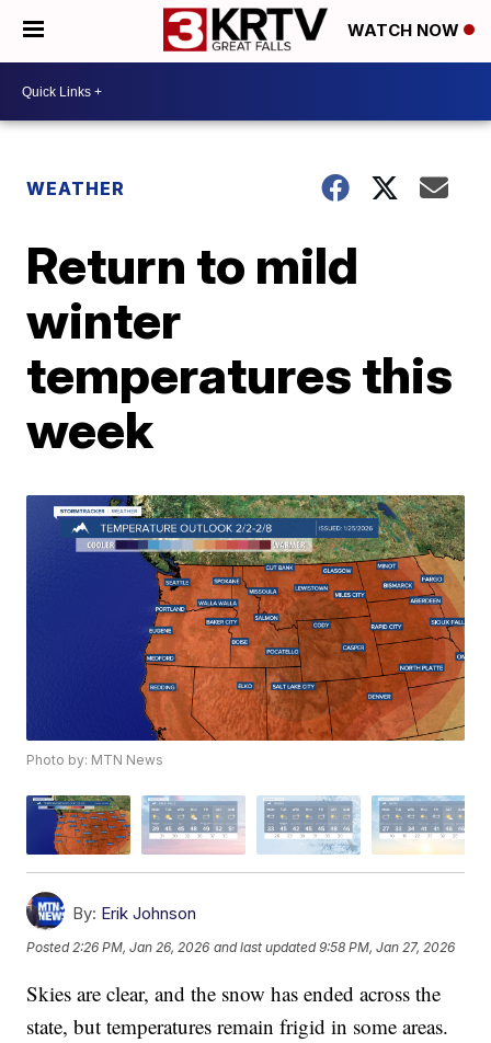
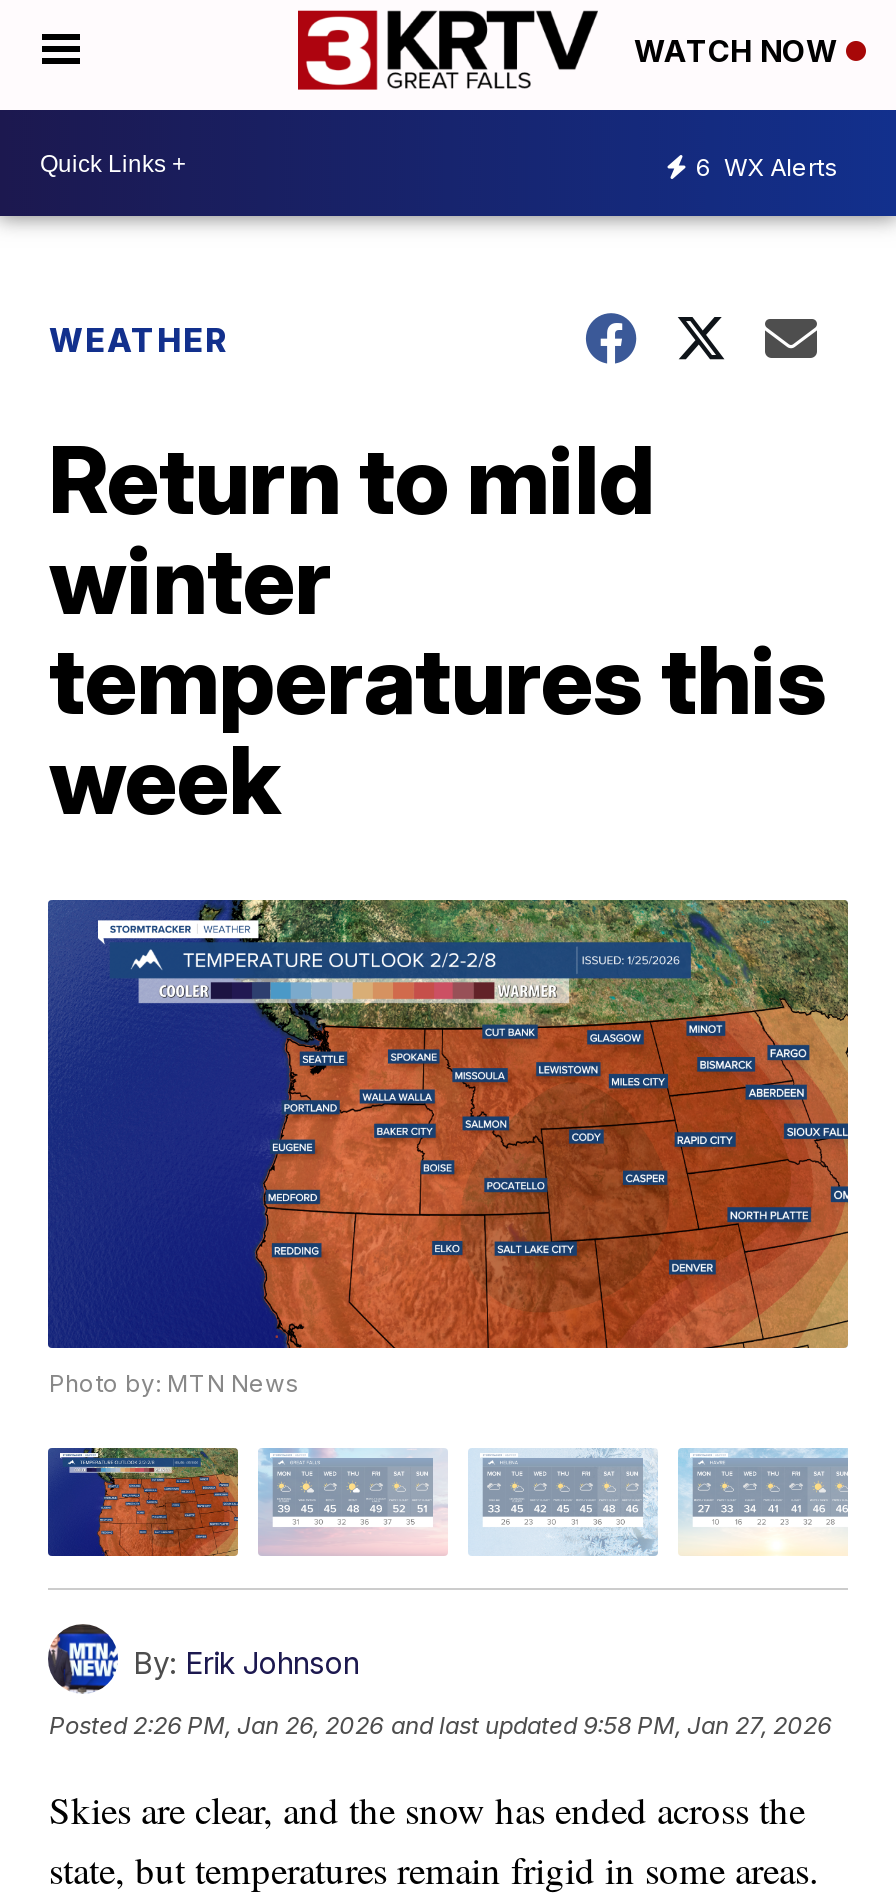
+ 6 WX Alerts
